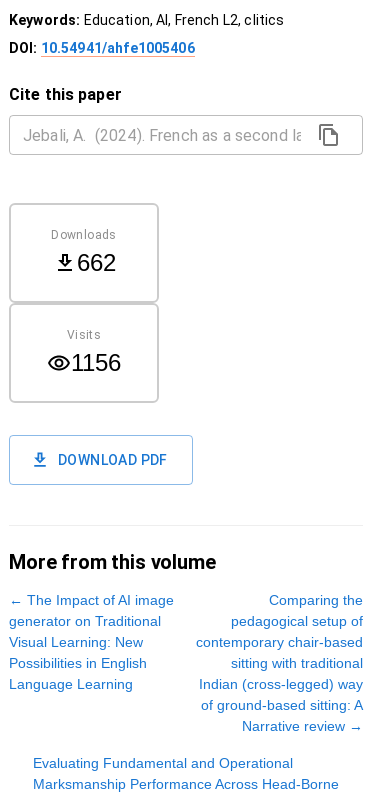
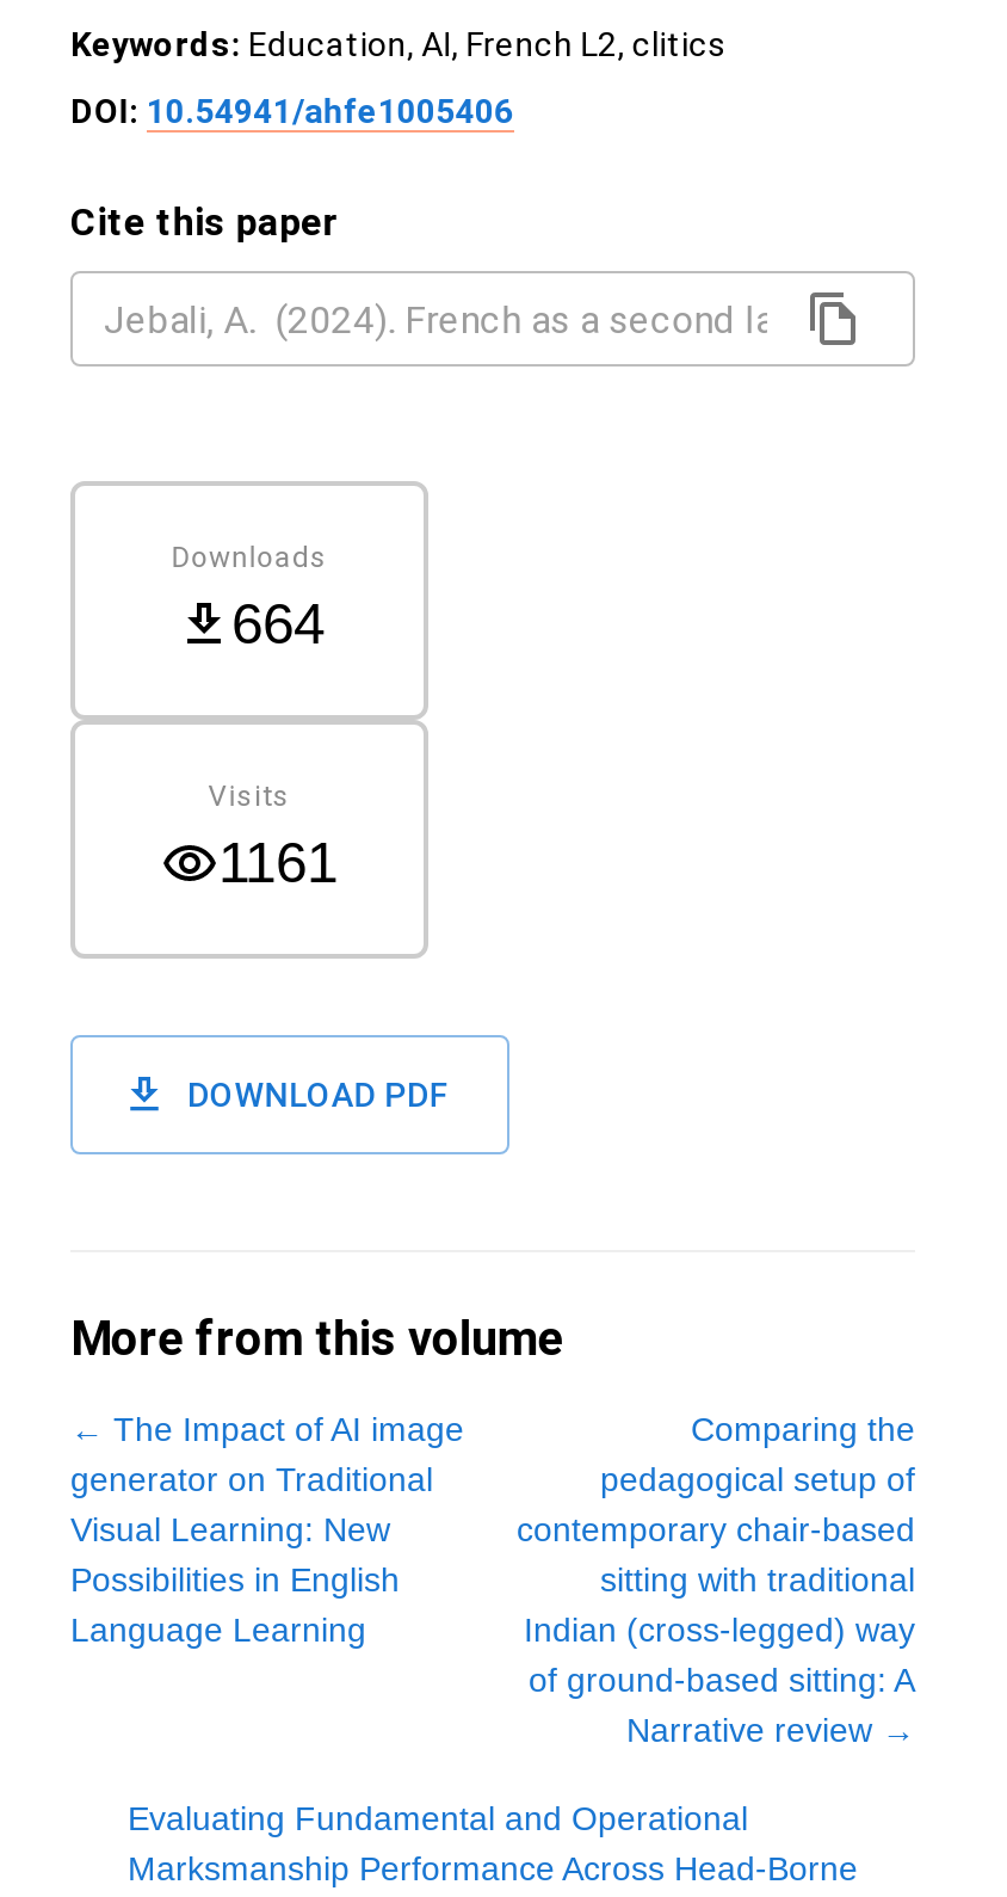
- 662
+ 664

- 1156
+ 1161
